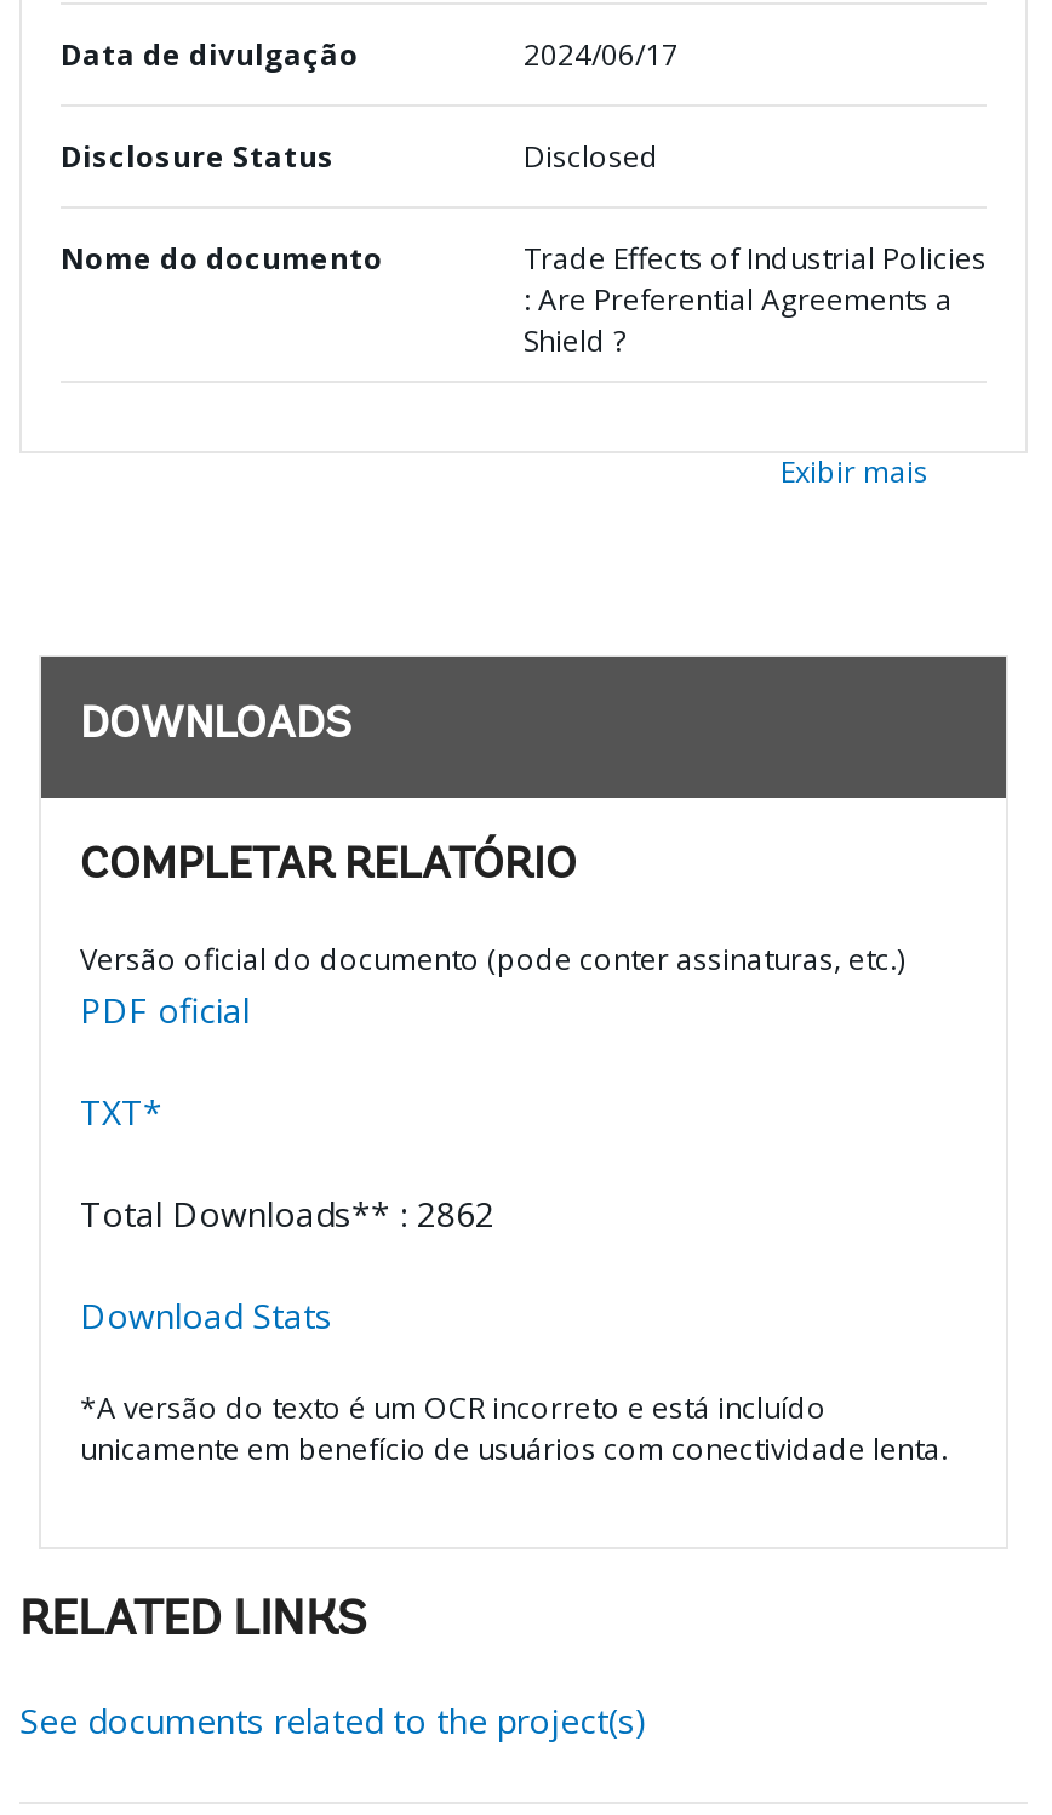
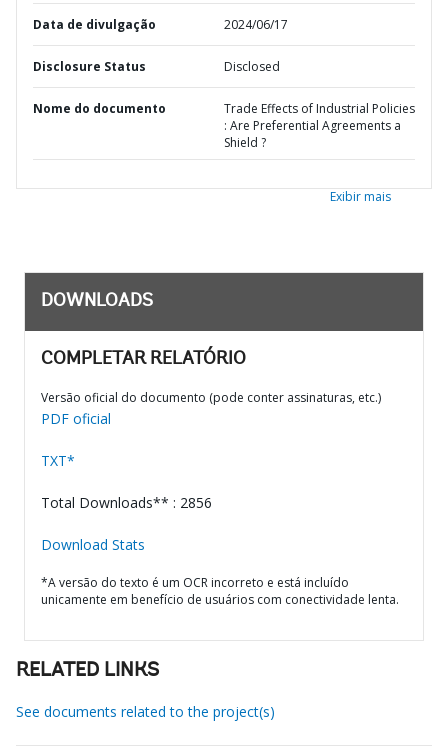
- Total Downloads** : 2862
+ Total Downloads** : 2856
